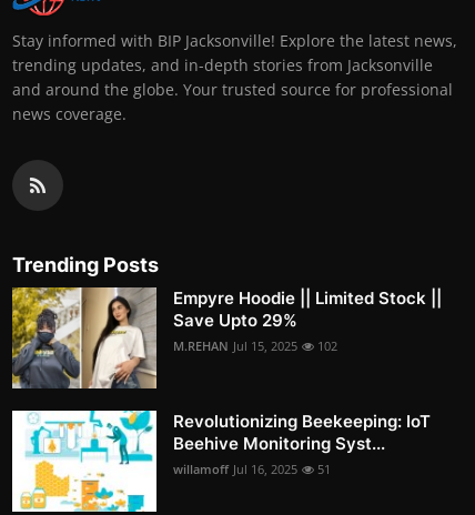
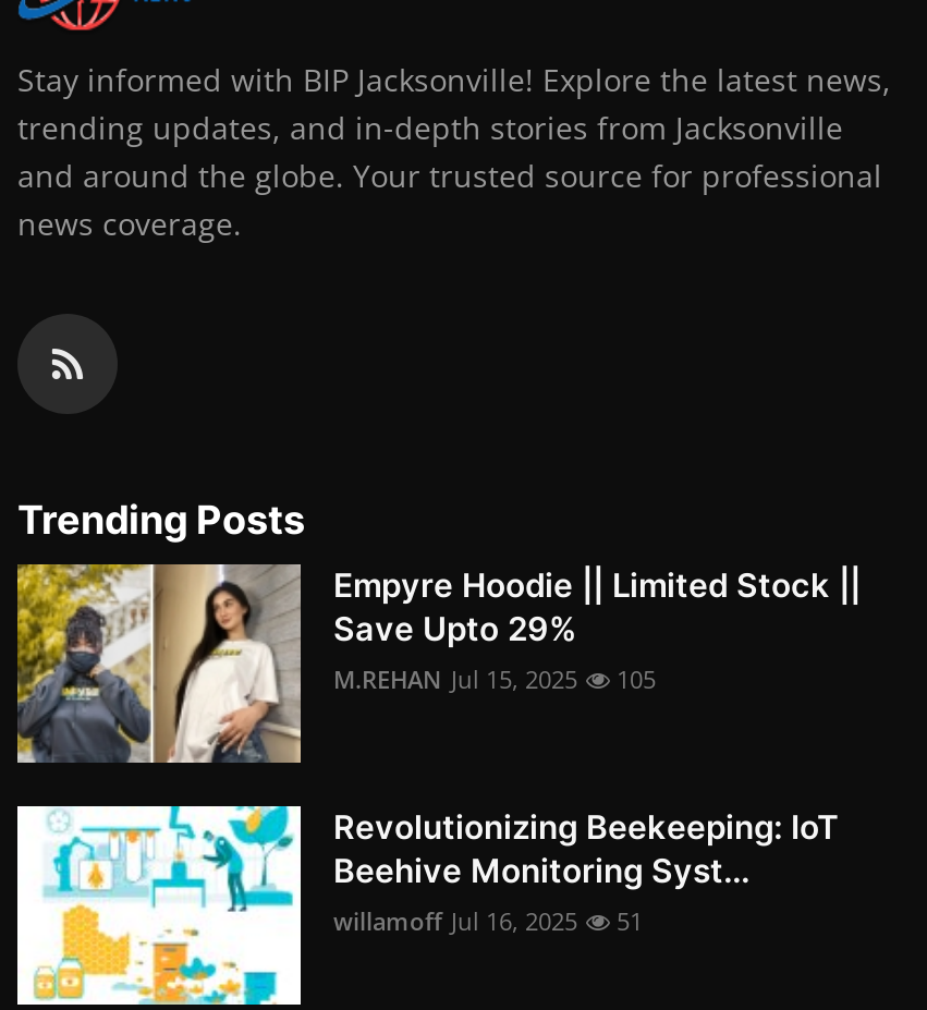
- M.REHAN Jul 15, 2025 102
+ M.REHAN Jul 15, 2025 105
